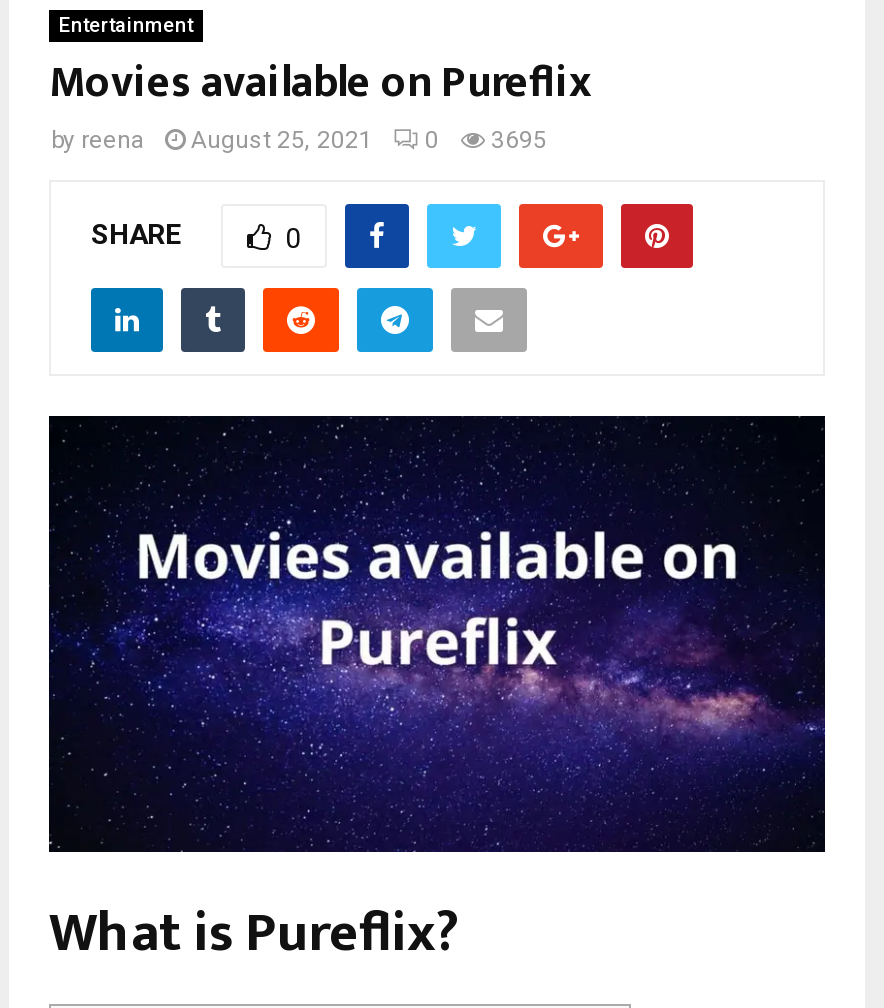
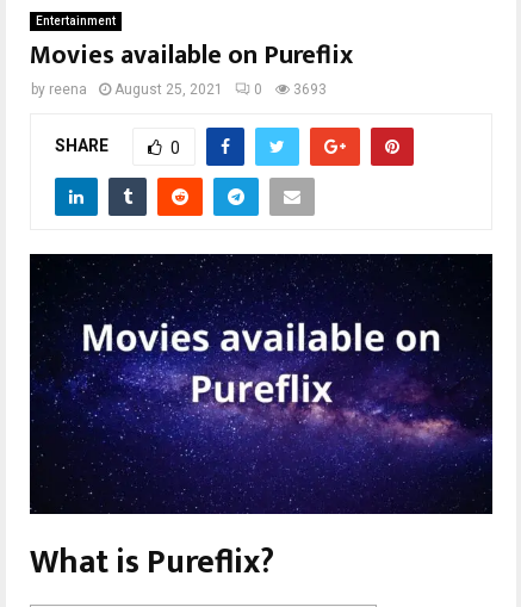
- by reena August 25, 2021 0 3695
+ by reena August 25, 2021 0 3693
